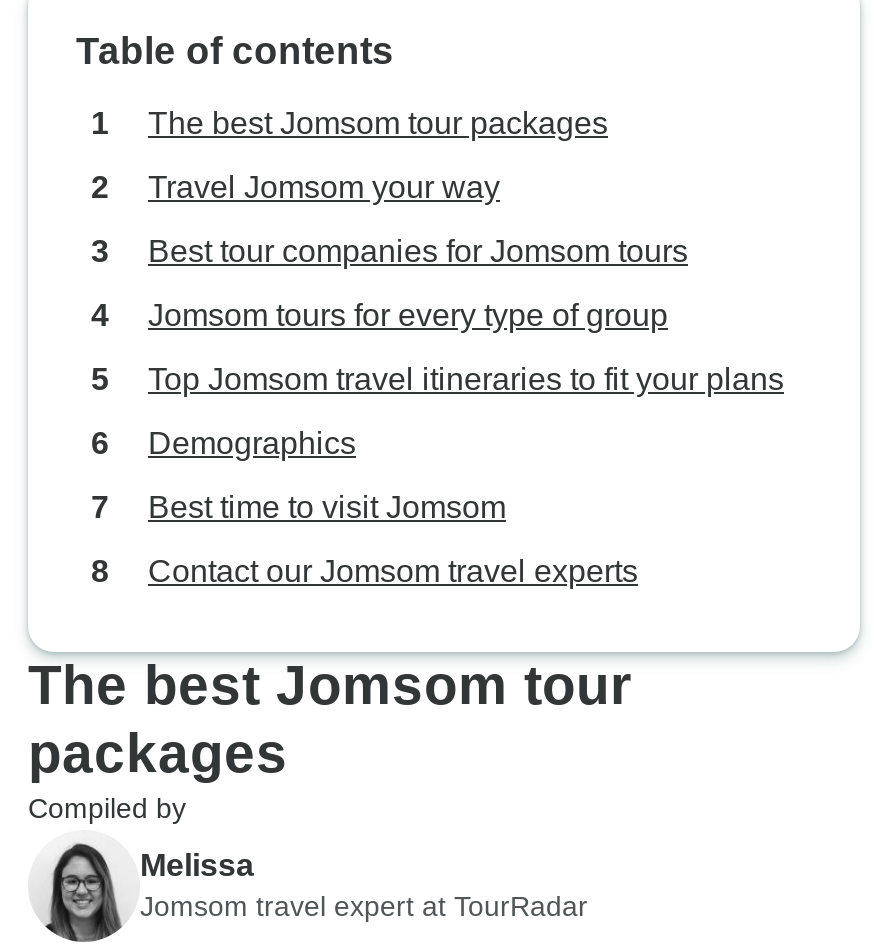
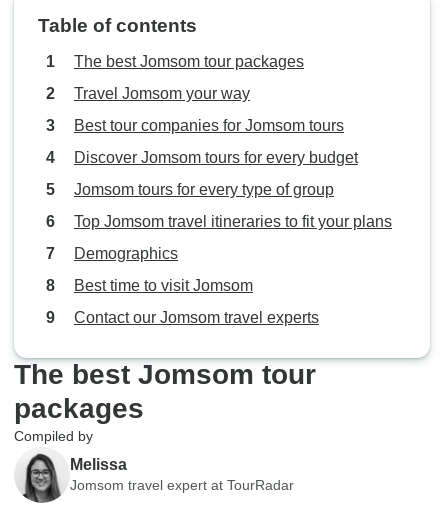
+ Discover Jomsom tours for every budget
